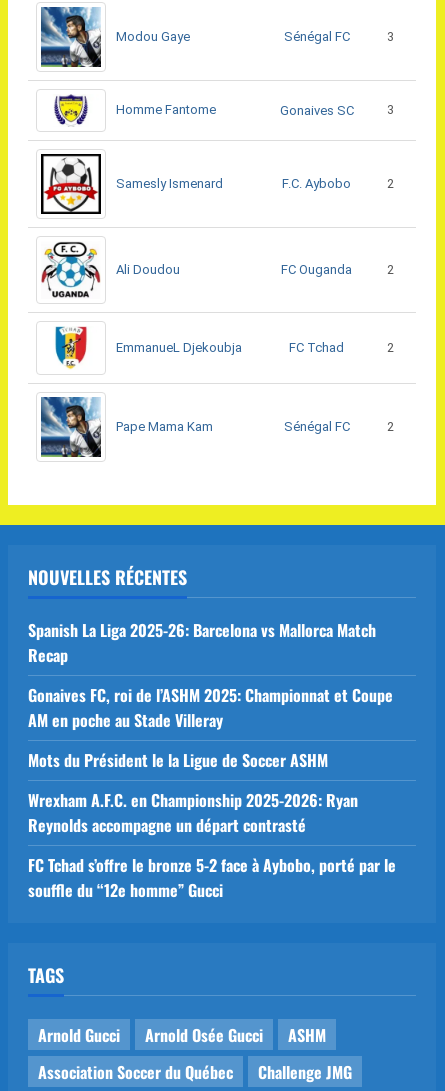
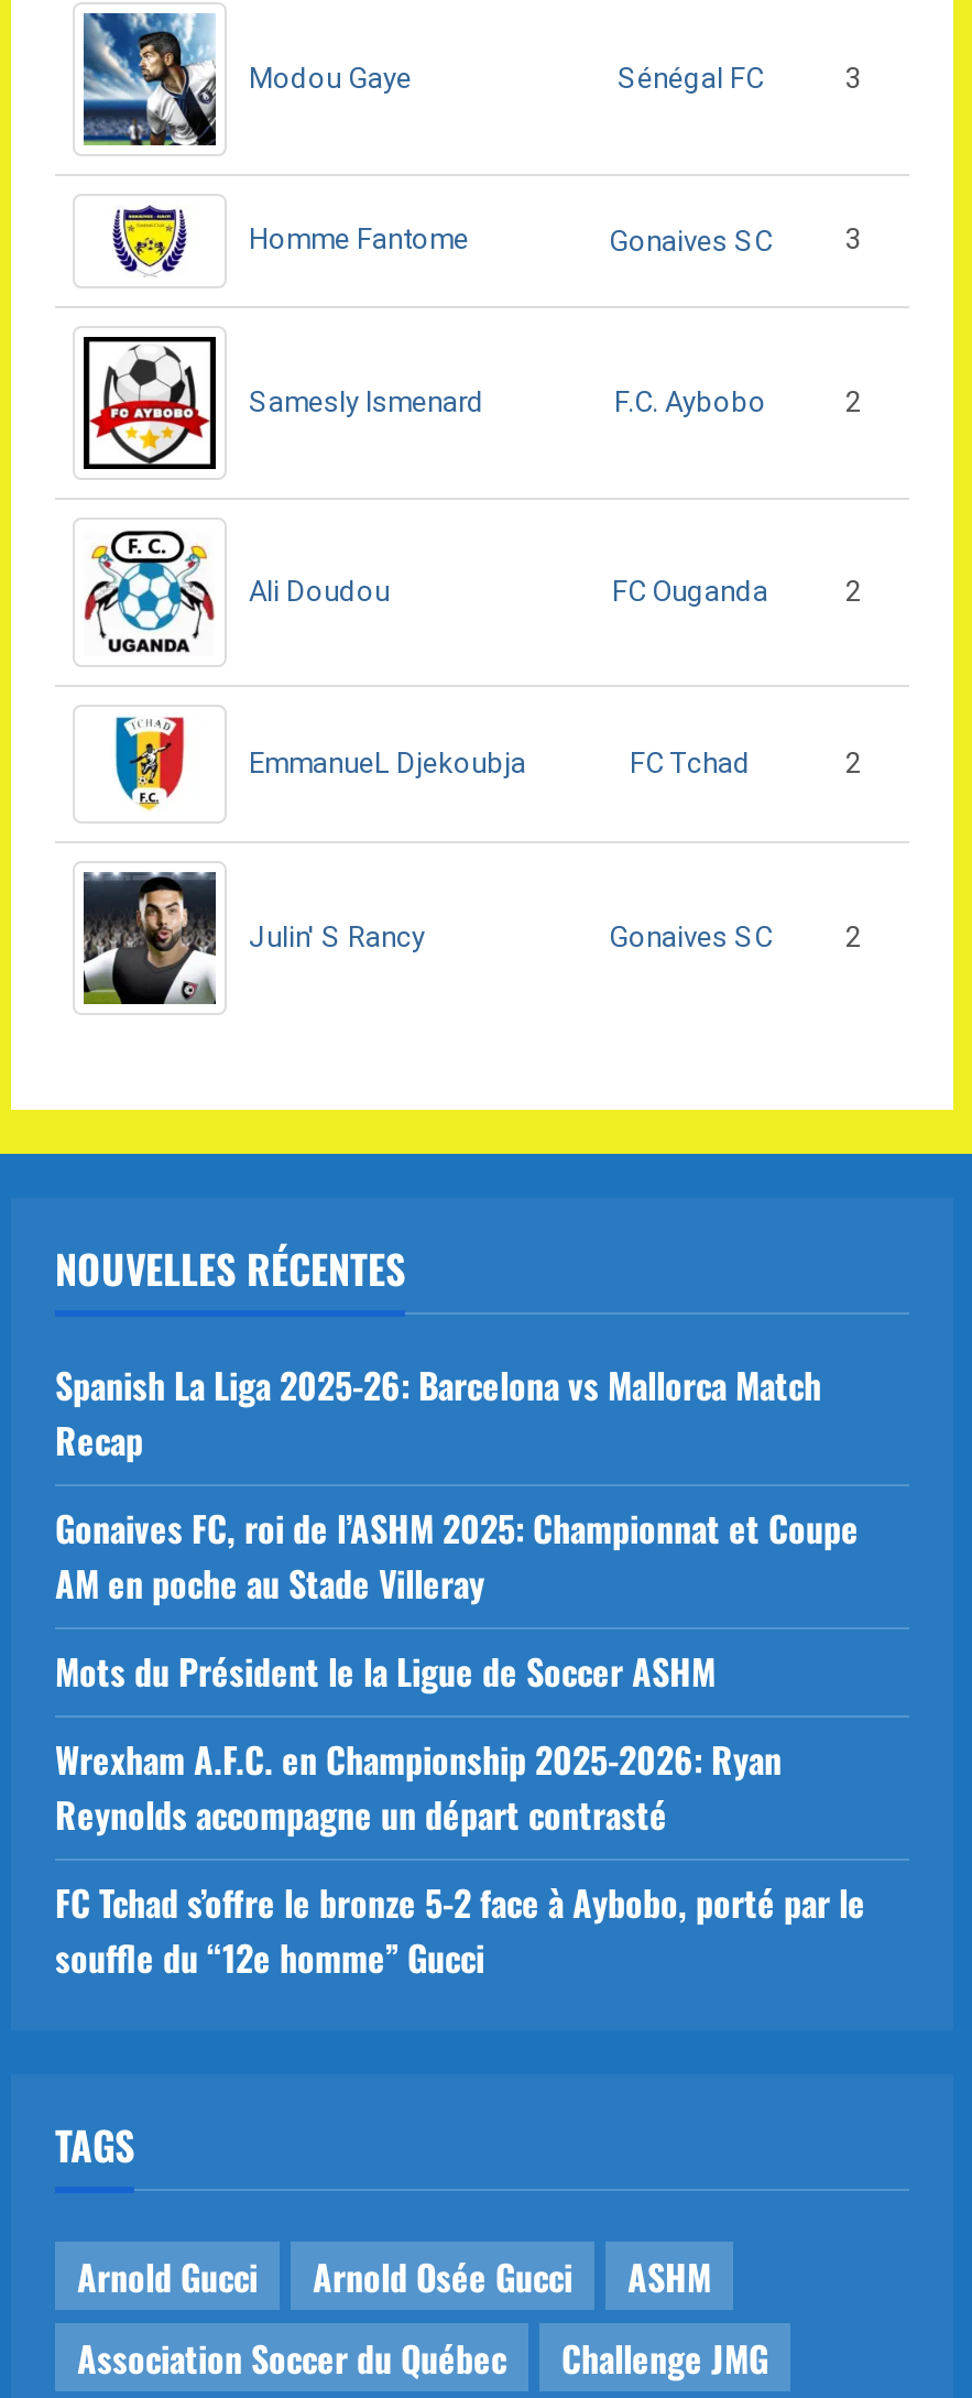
- [image]
- Pape Mama Kam
- Sénégal FC
+ [image]
+ Julin' S Rancy
+ Gonaives SC
